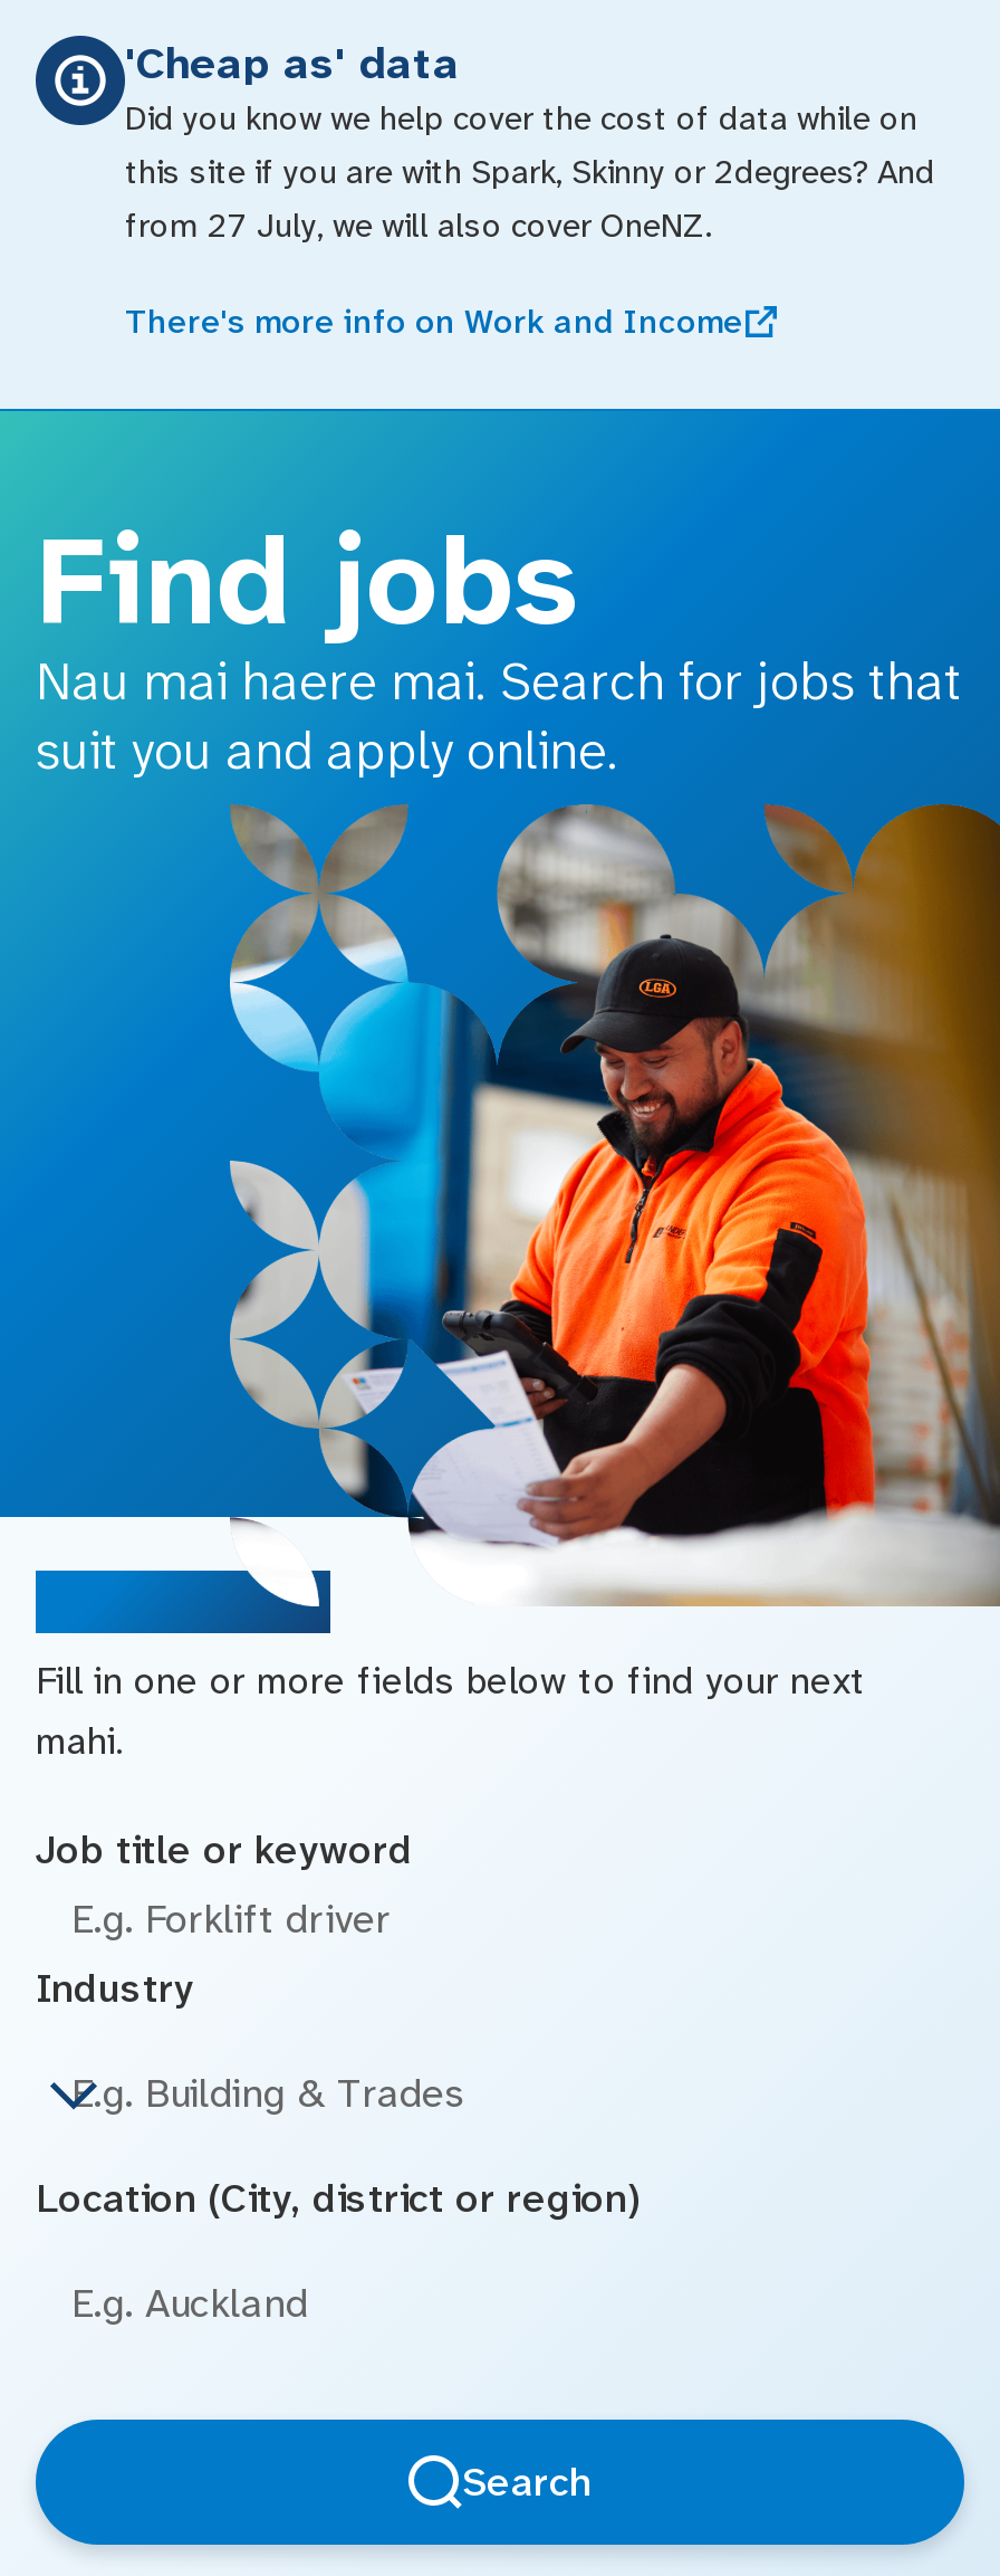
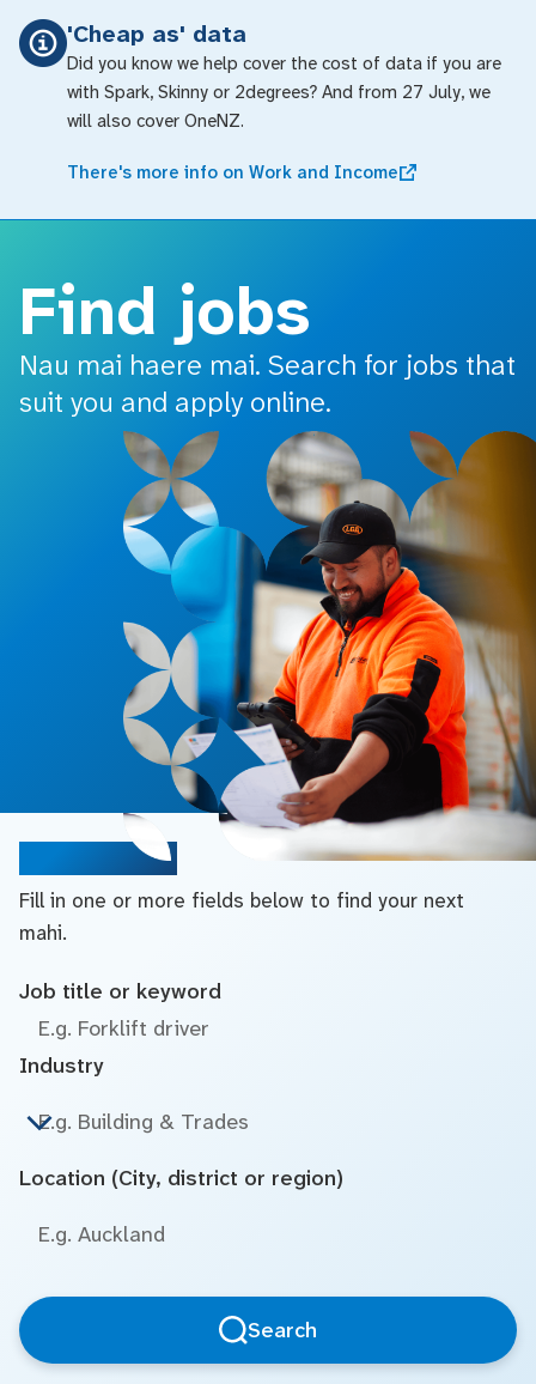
- Did you know we help cover the cost of data while on
- this site if you are with Spark, Skinny or 2degrees? And
- from 27 July, we will also cover OneNZ.
+ Did you know we help cover the cost of data if you are
+ with Spark, Skinny or 2degrees? And from 27 July, we
+ will also cover OneNZ.
